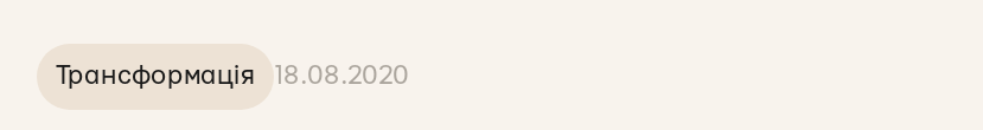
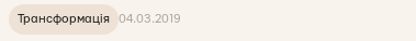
- Трансформація 18.08.2020
+ Трансформація 04.03.2019
